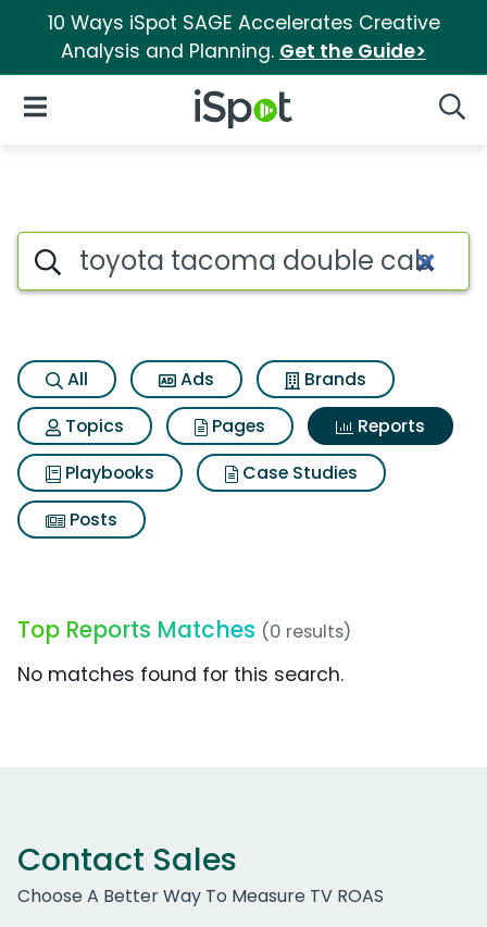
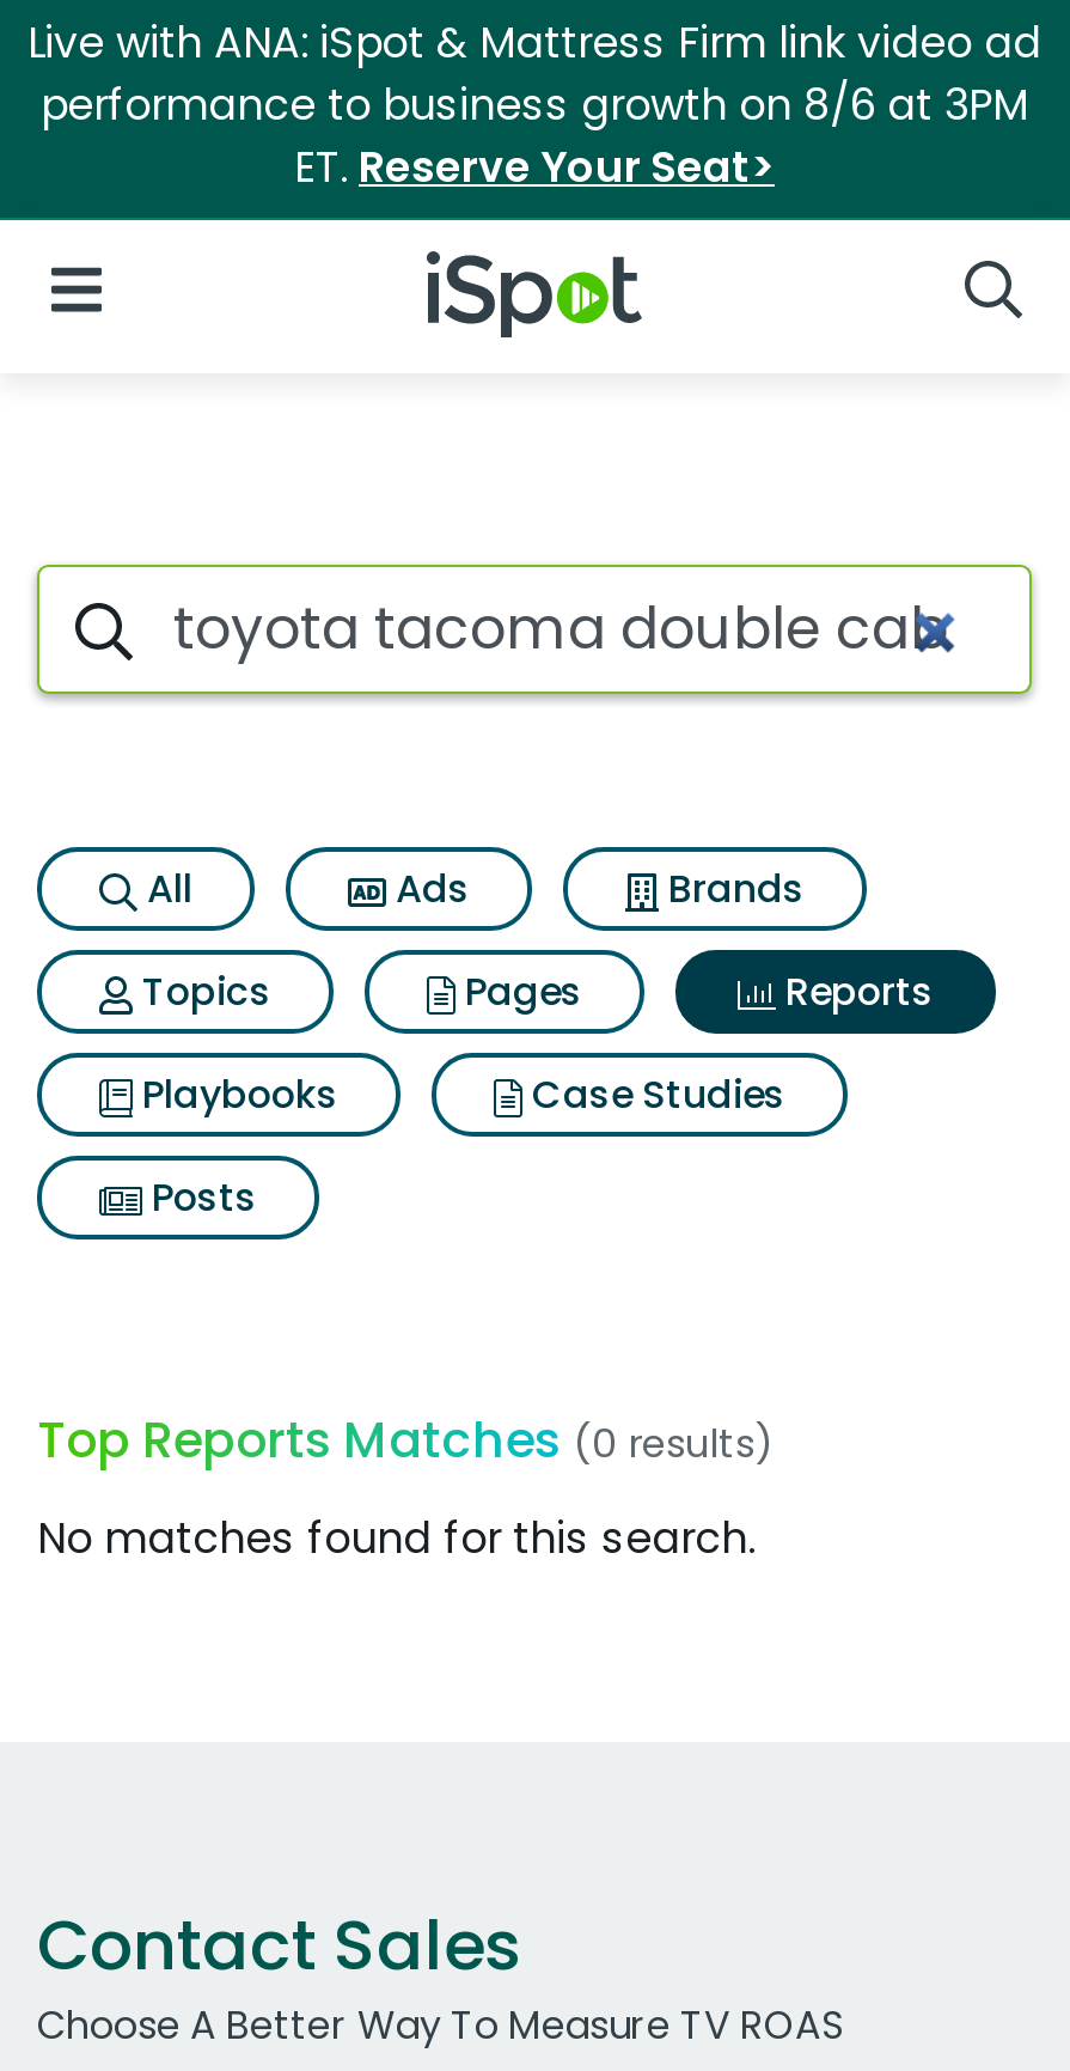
- 10 Ways iSpot SAGE Accelerates Creative
- Analysis and Planning. Get the Guide>
+ Live with ANA: iSpot & Mattress Firm link video ad
+ performance to business growth on 8/6 at 3PM
+ ET. Reserve Your Seat>
